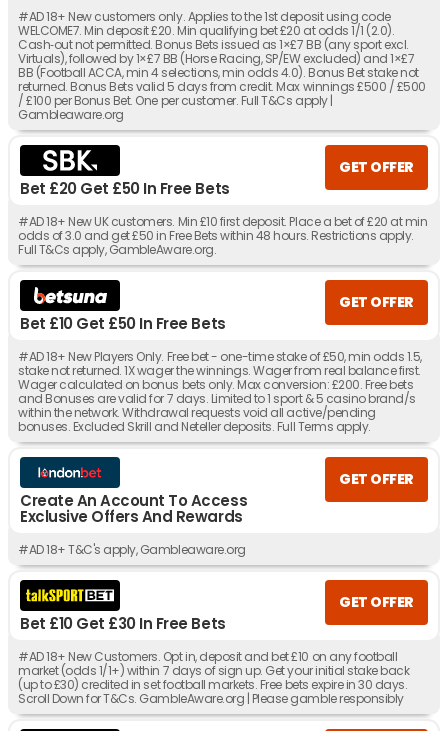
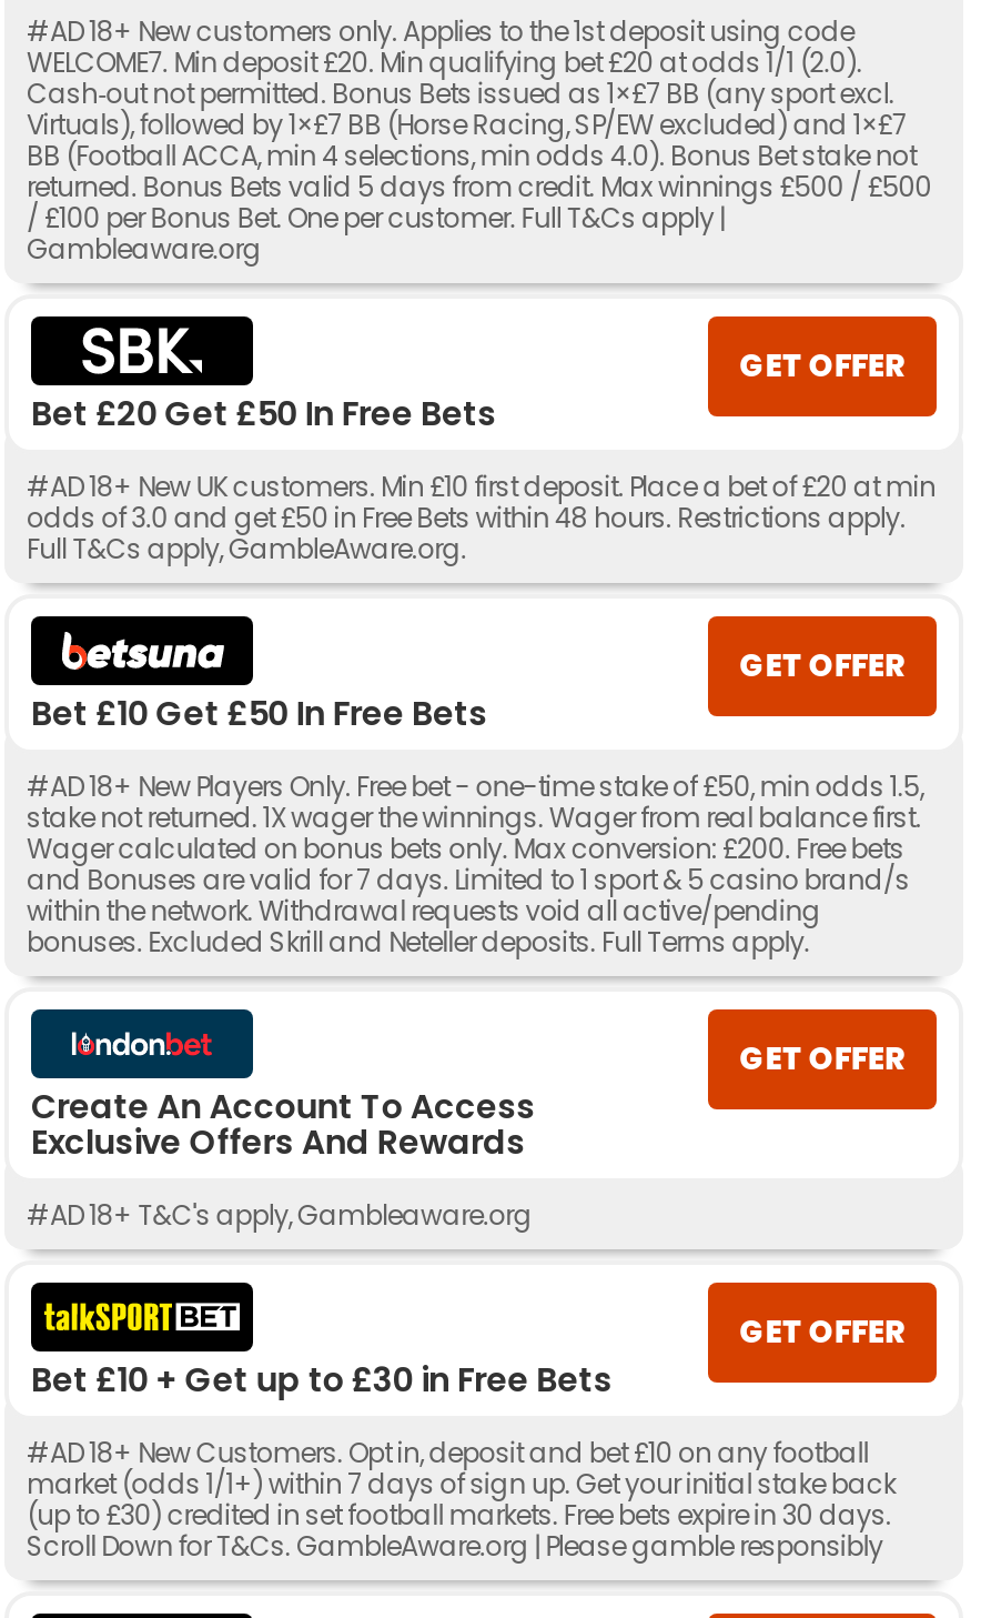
- Bet £10 Get £30 In Free Bets
+ Bet £10 + Get up to £30 in Free Bets
